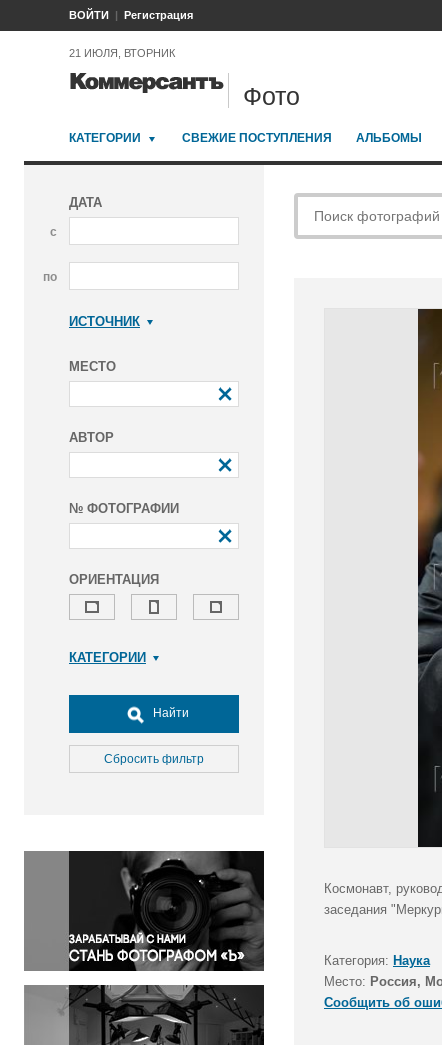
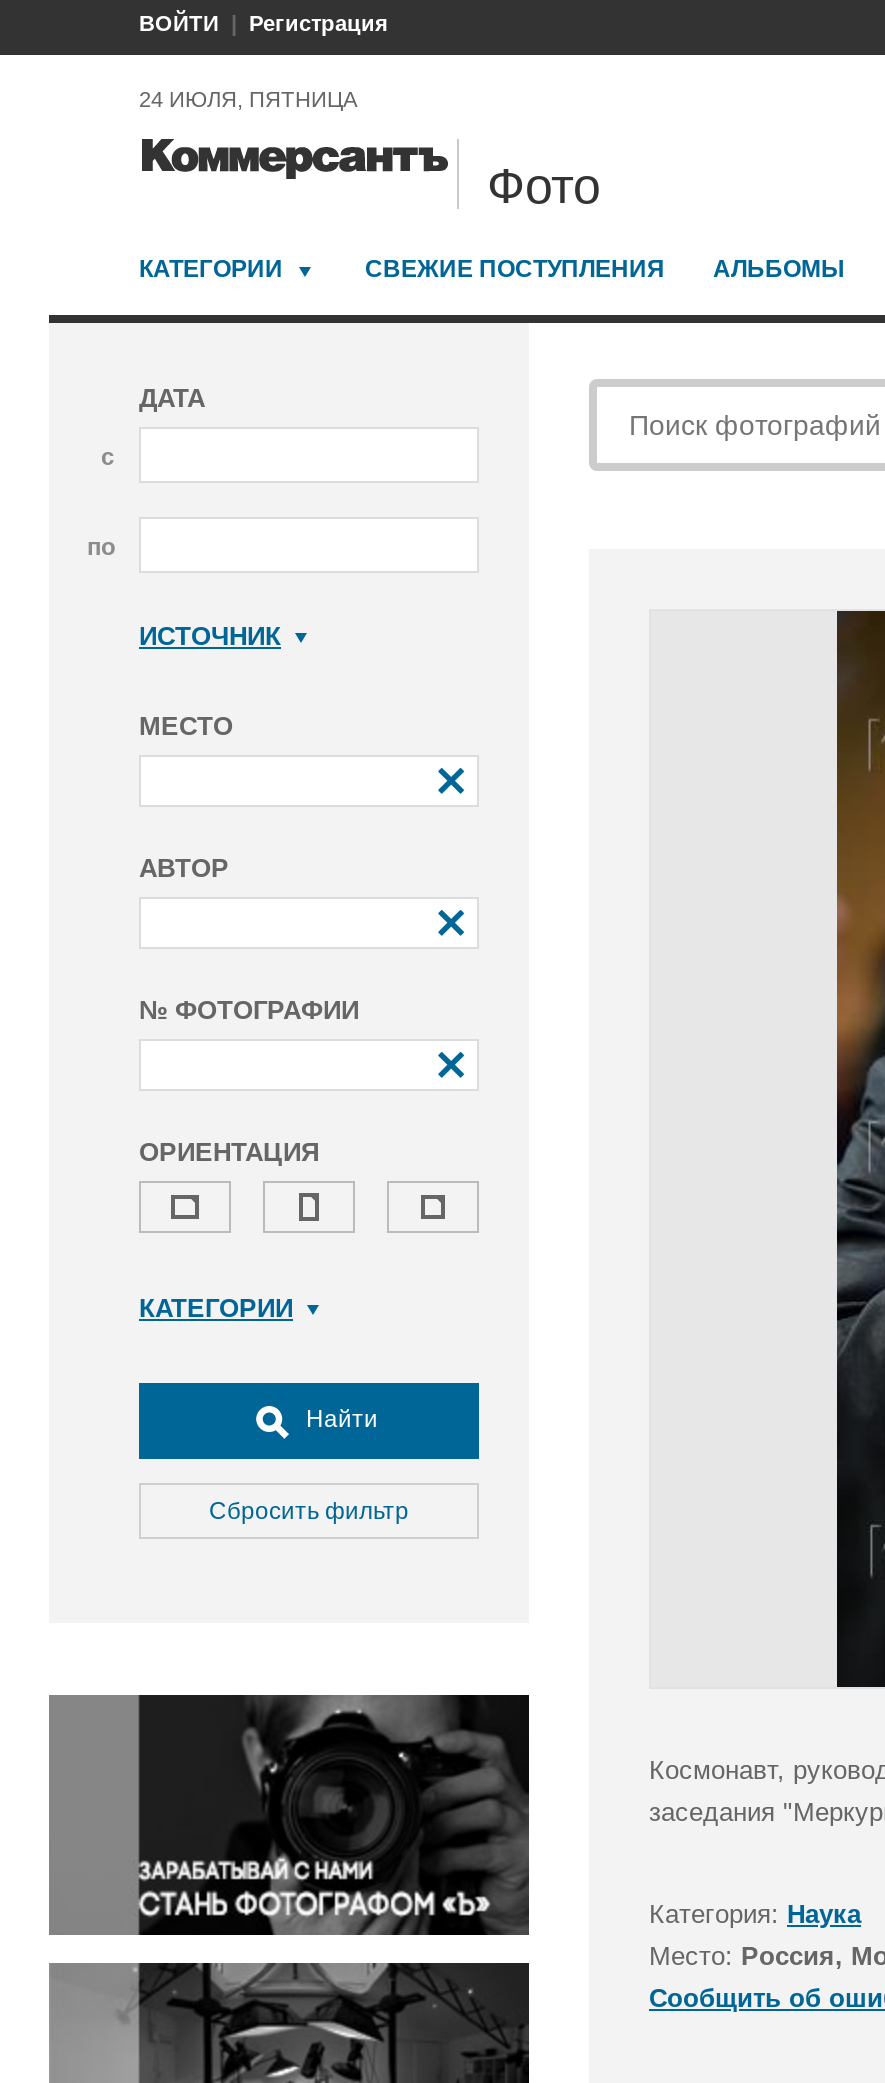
- 21 ИЮЛЯ, ВТОРНИК
+ 24 ИЮЛЯ, ПЯТНИЦА
